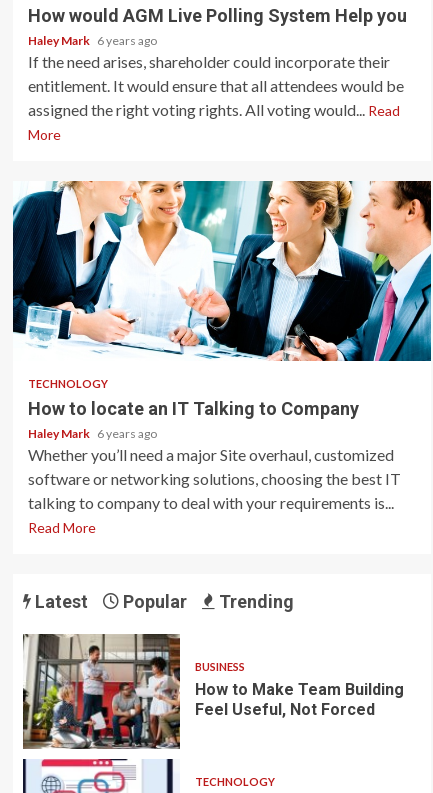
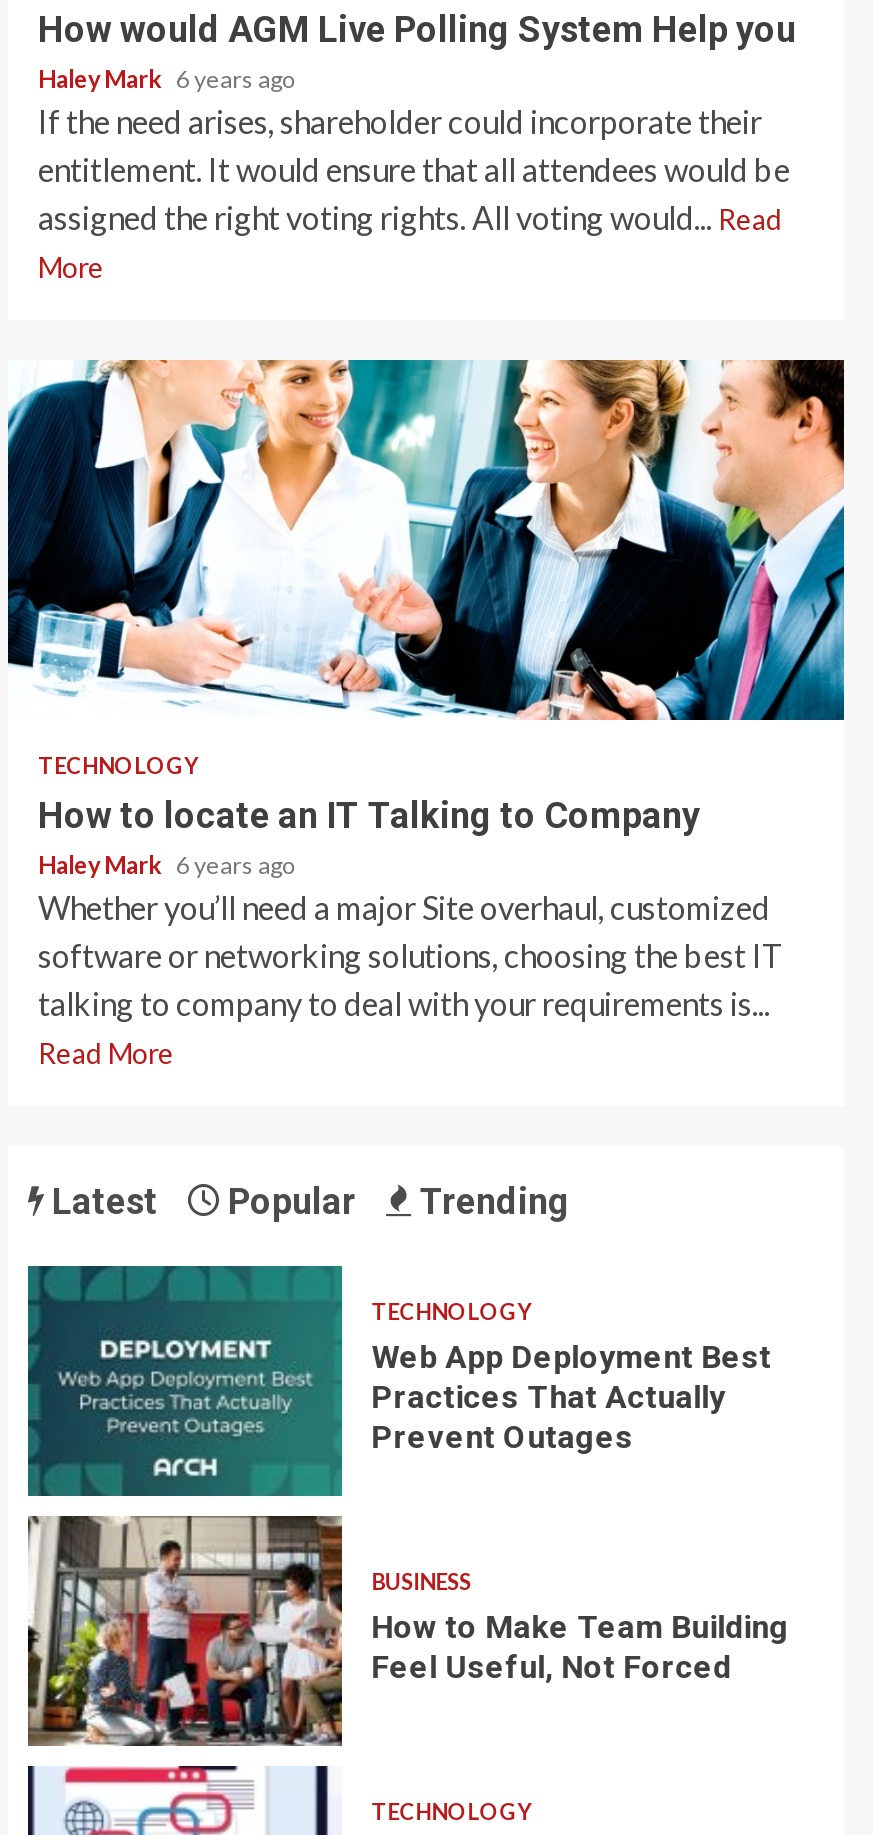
+ [image]
+ TECHNOLOGY
+ Web App Deployment Best
+ Practices That Actually
+ Prevent Outages
